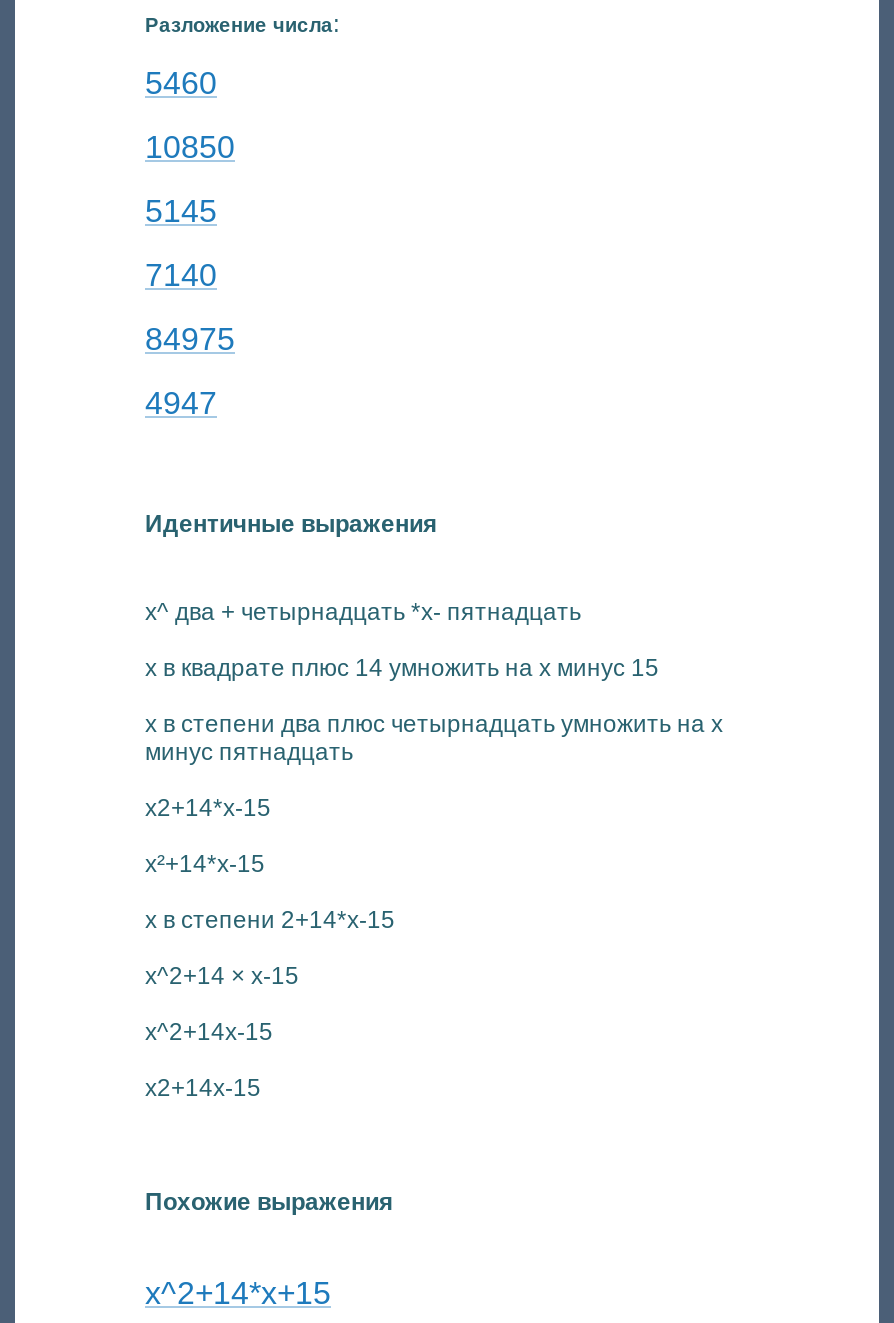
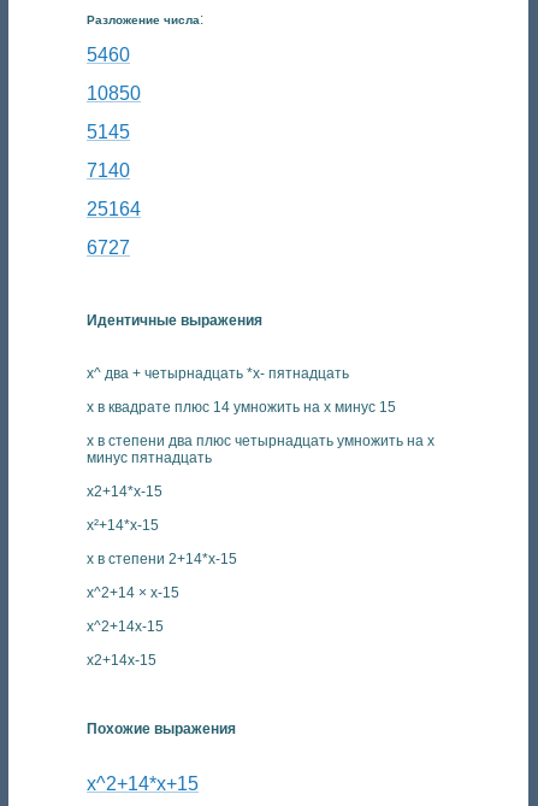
- 84975
+ 25164

- 4947
+ 6727
